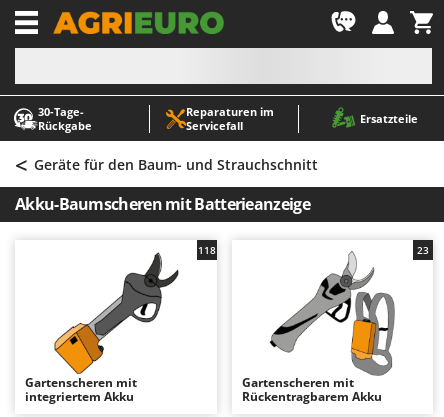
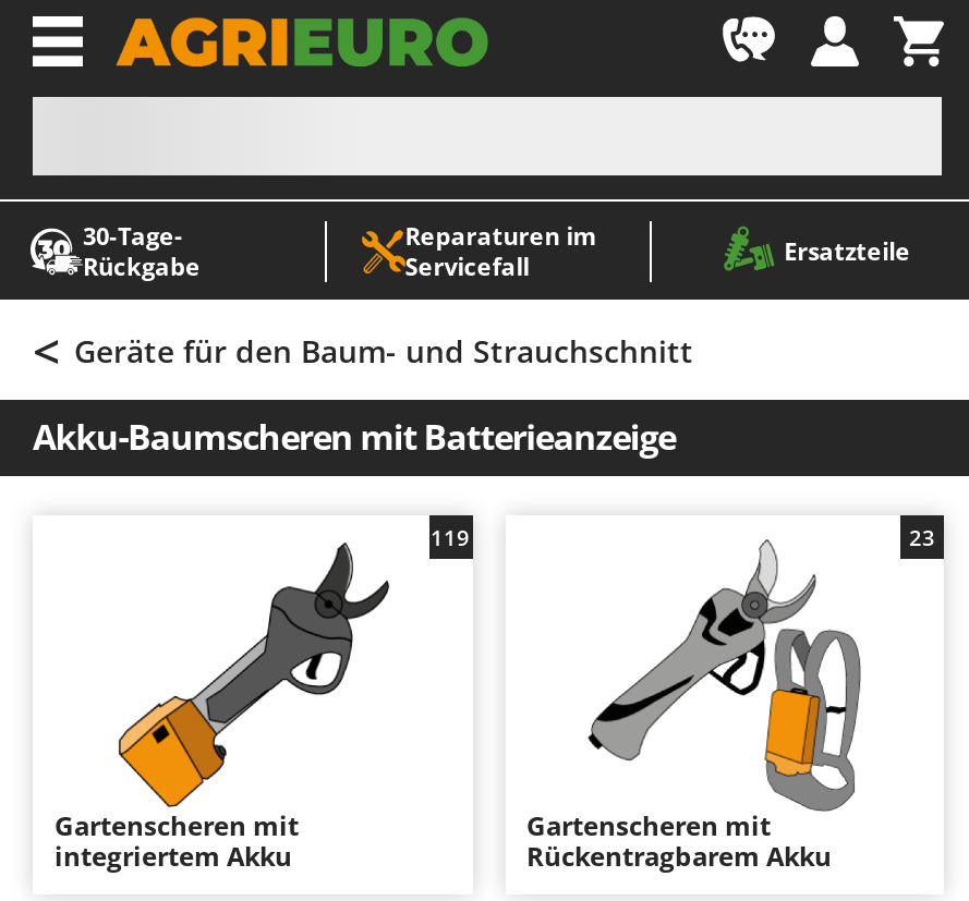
- 118
+ 119
